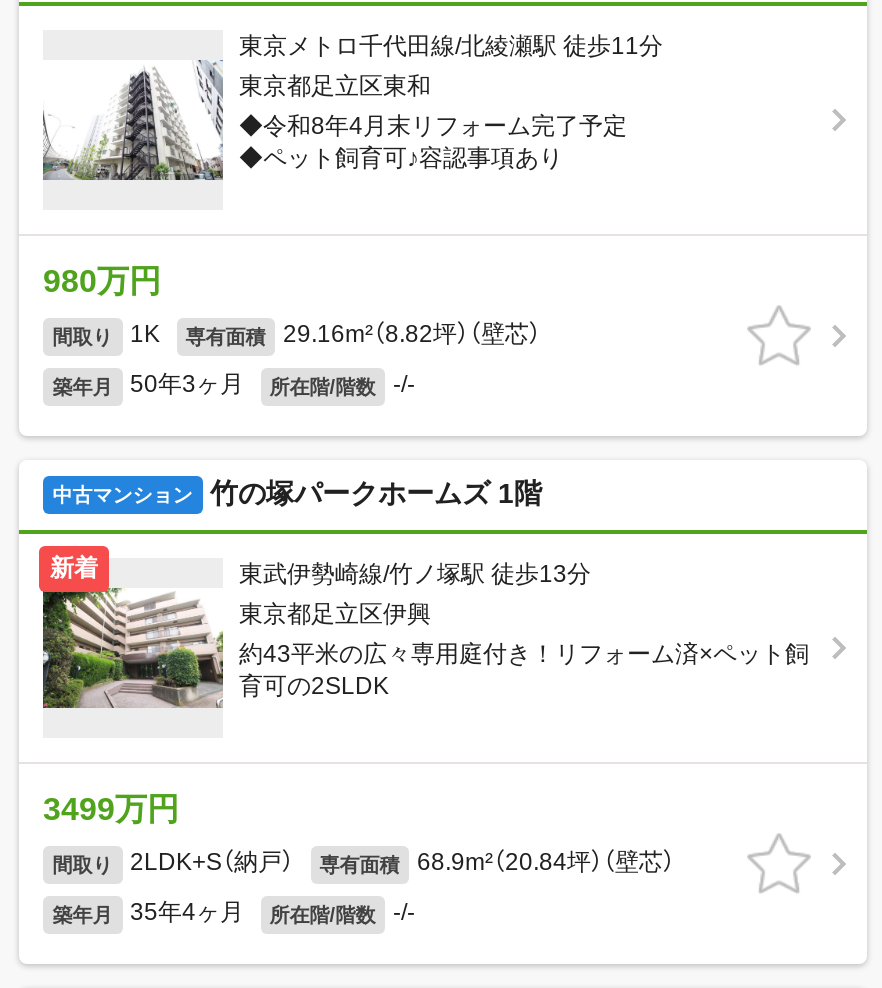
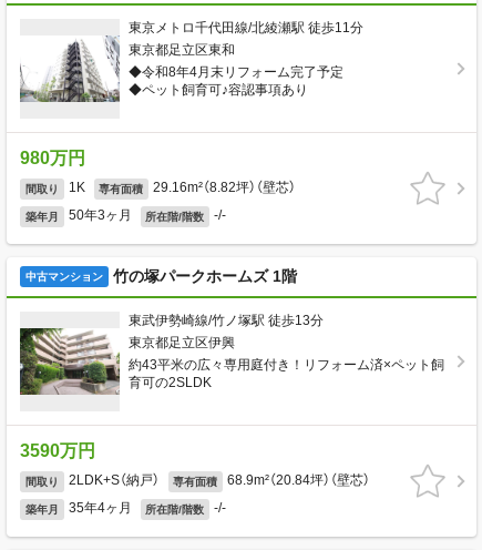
- 新着

- 3499万円
+ 3590万円
